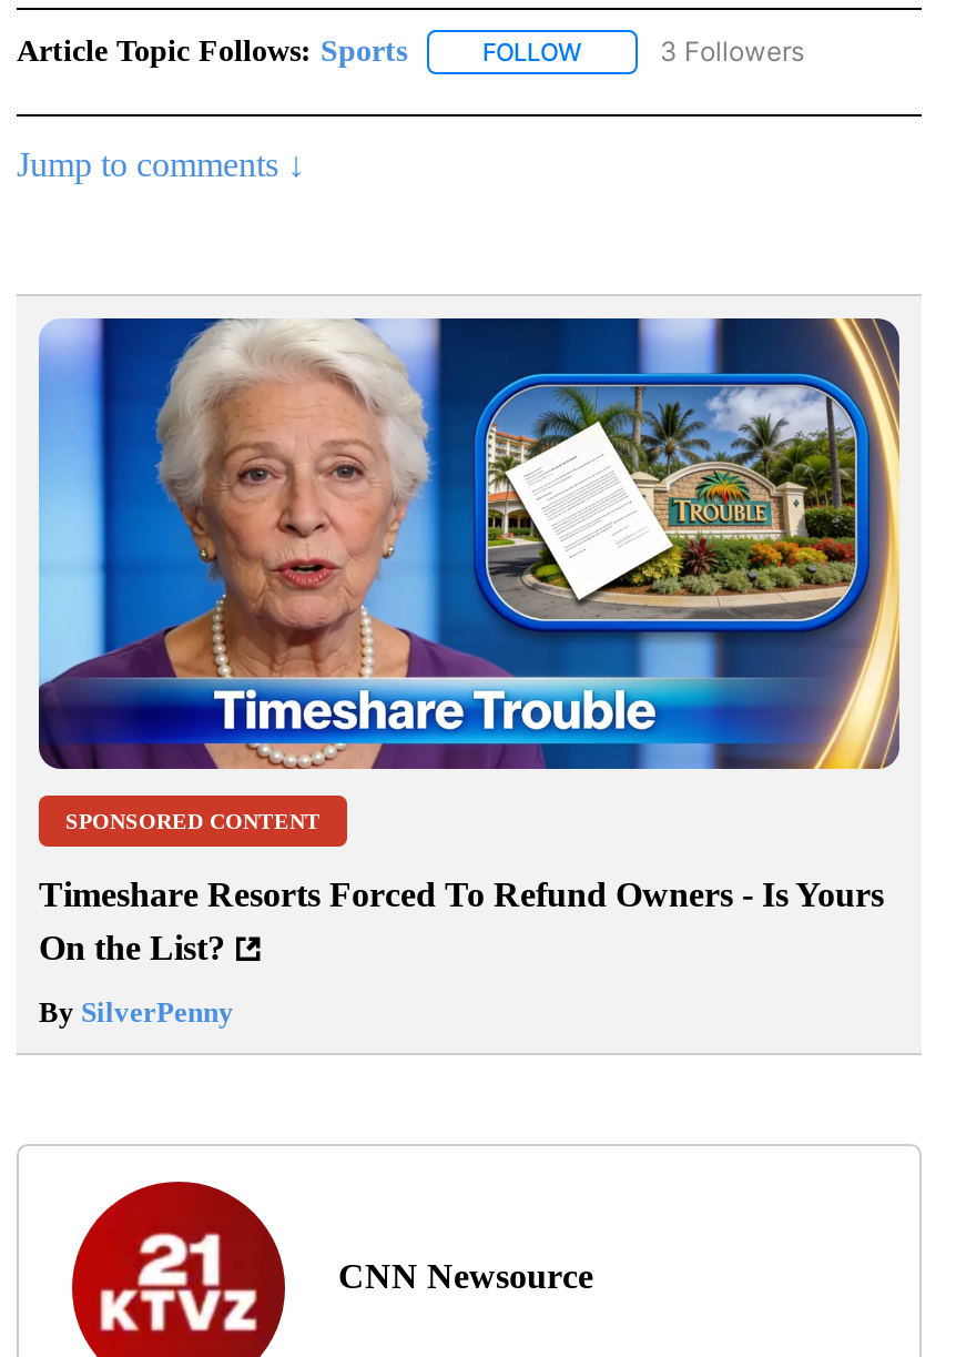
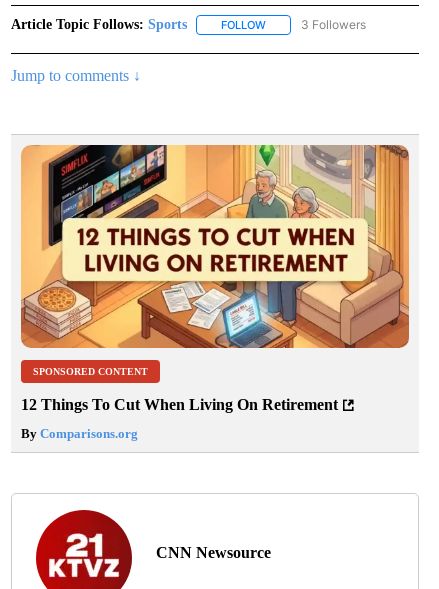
- [image]
+ [image]

- Timeshare Resorts Forced To Refund Owners - Is Yours
- On the List?
+ 12 Things To Cut When Living On Retirement

- By SilverPenny
+ By Comparisons.org
